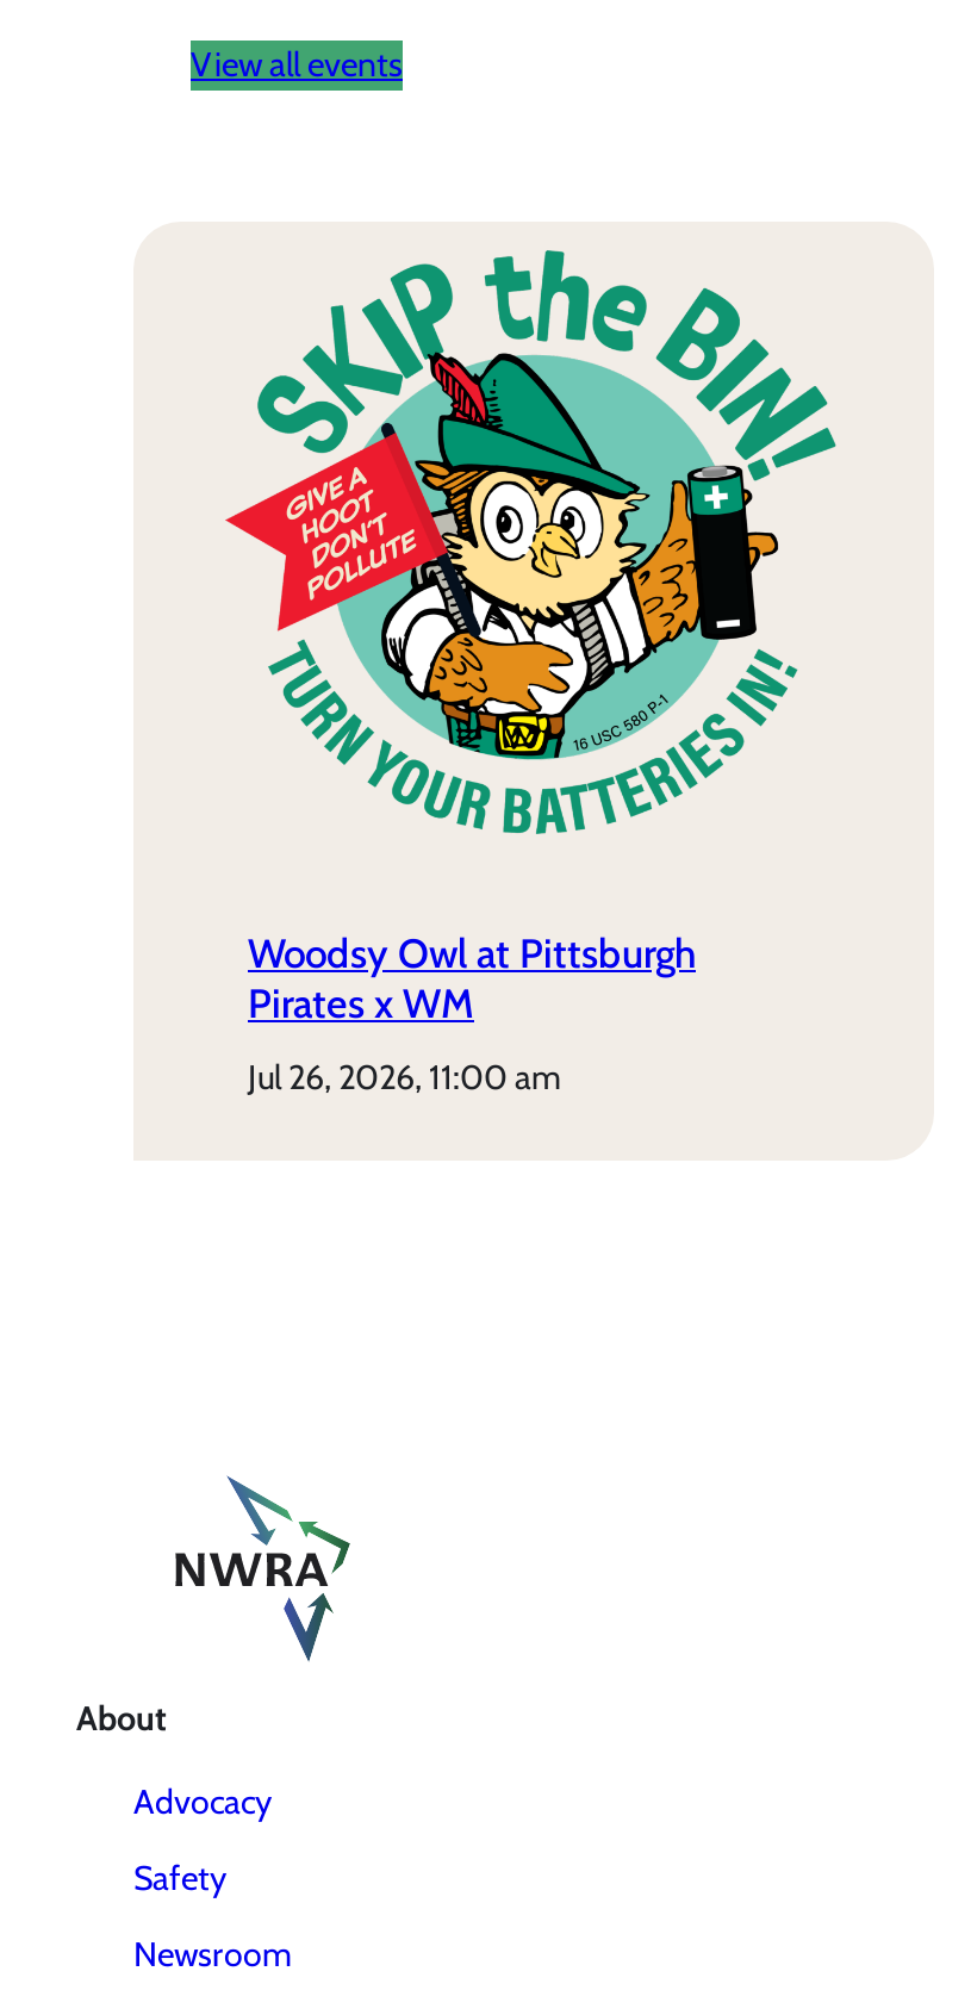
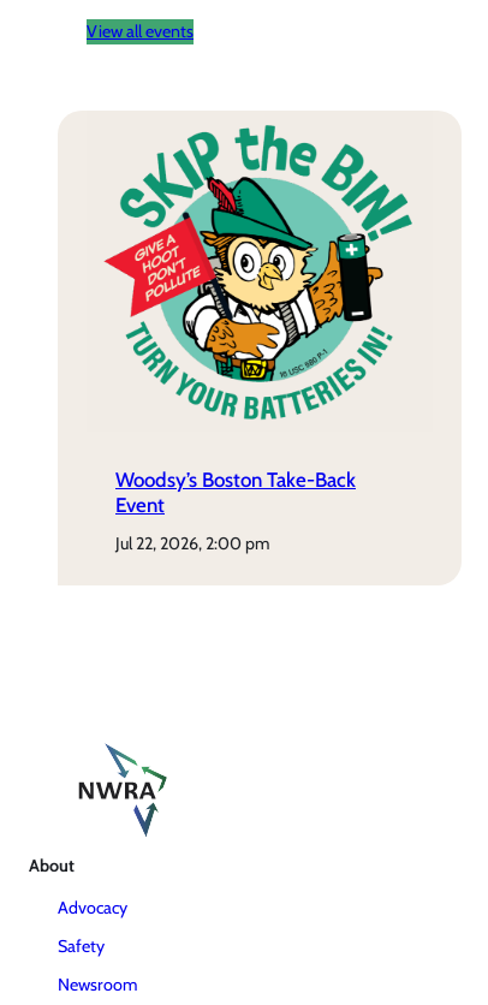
- Woodsy Owl at Pittsburgh
- Pirates x WM
+ Woodsy’s Boston Take-Back
+ Event

- jul 26, 2026, 11:00 am
+ jul 22, 2026, 2:00 pm
